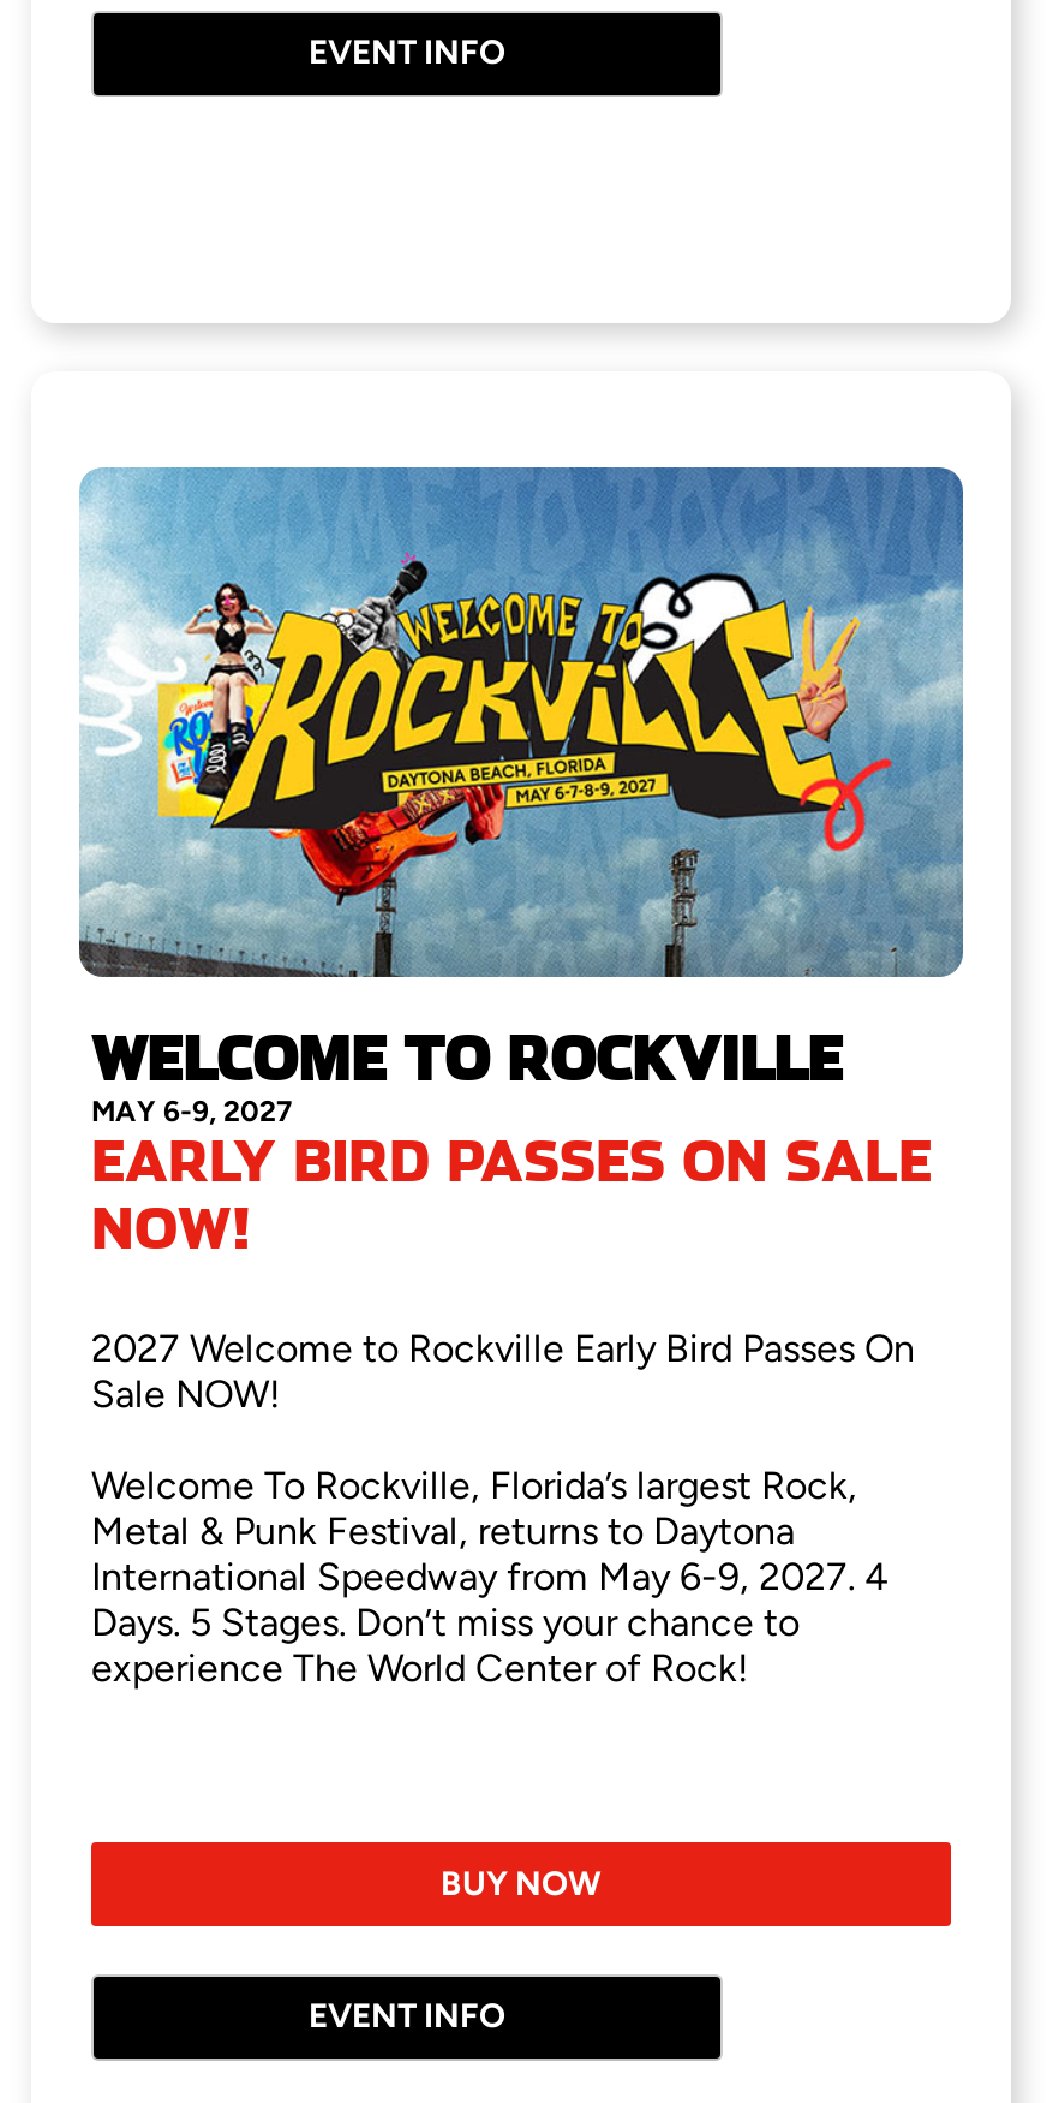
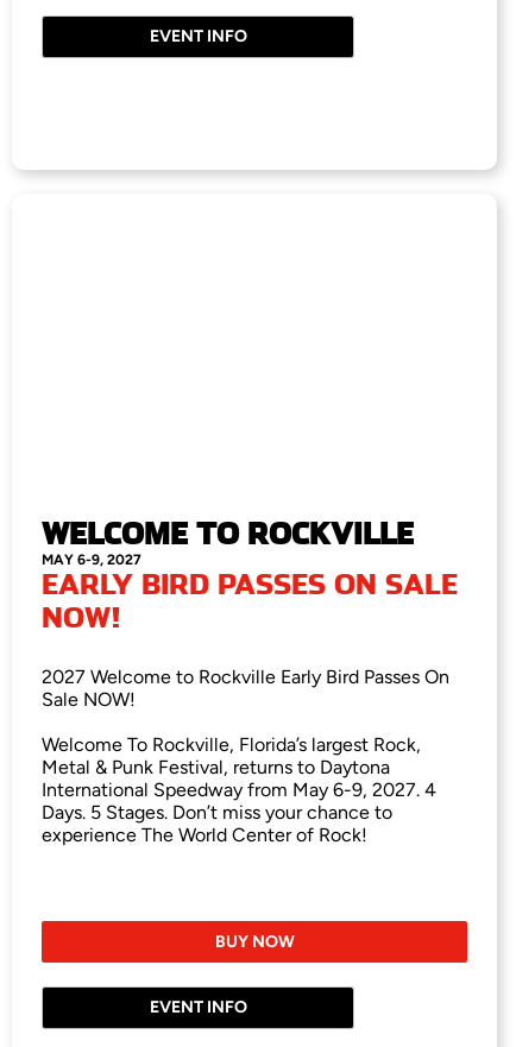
- [image]
